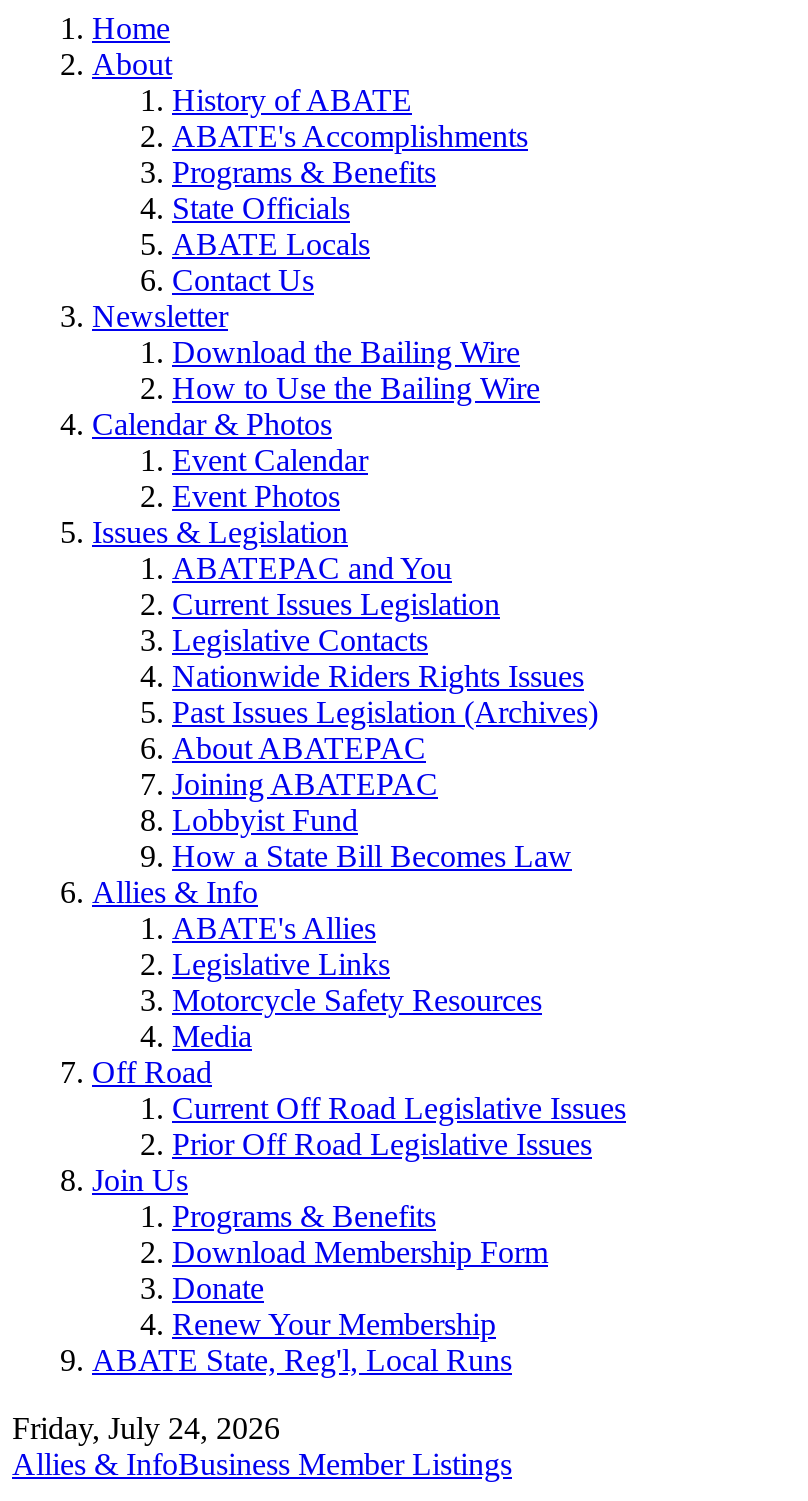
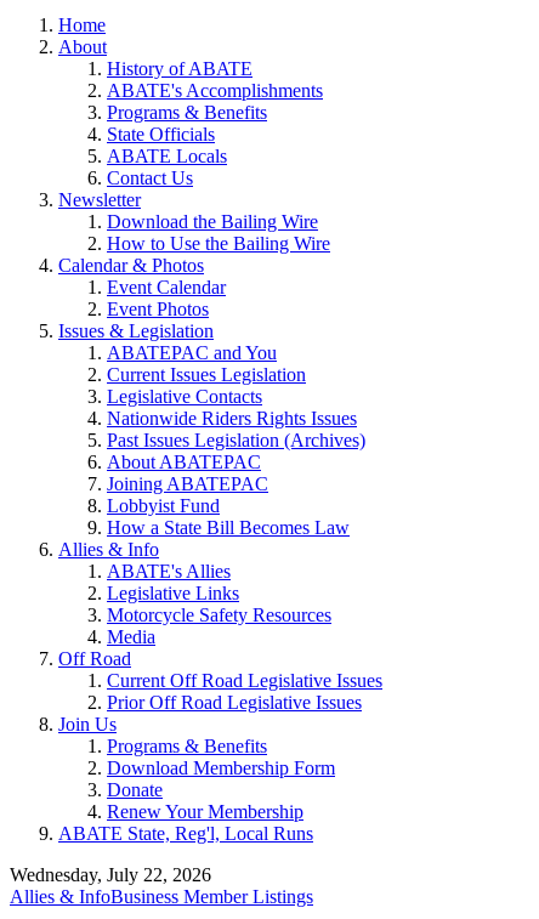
- Friday, July 24, 2026
+ Wednesday, July 22, 2026
